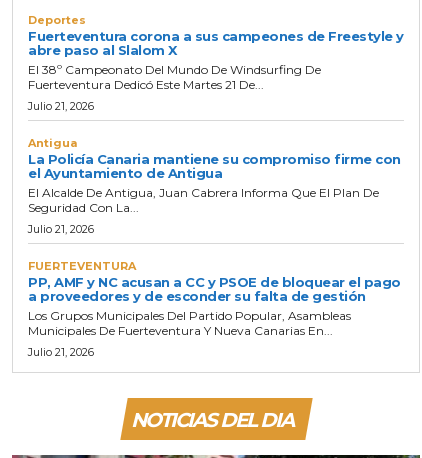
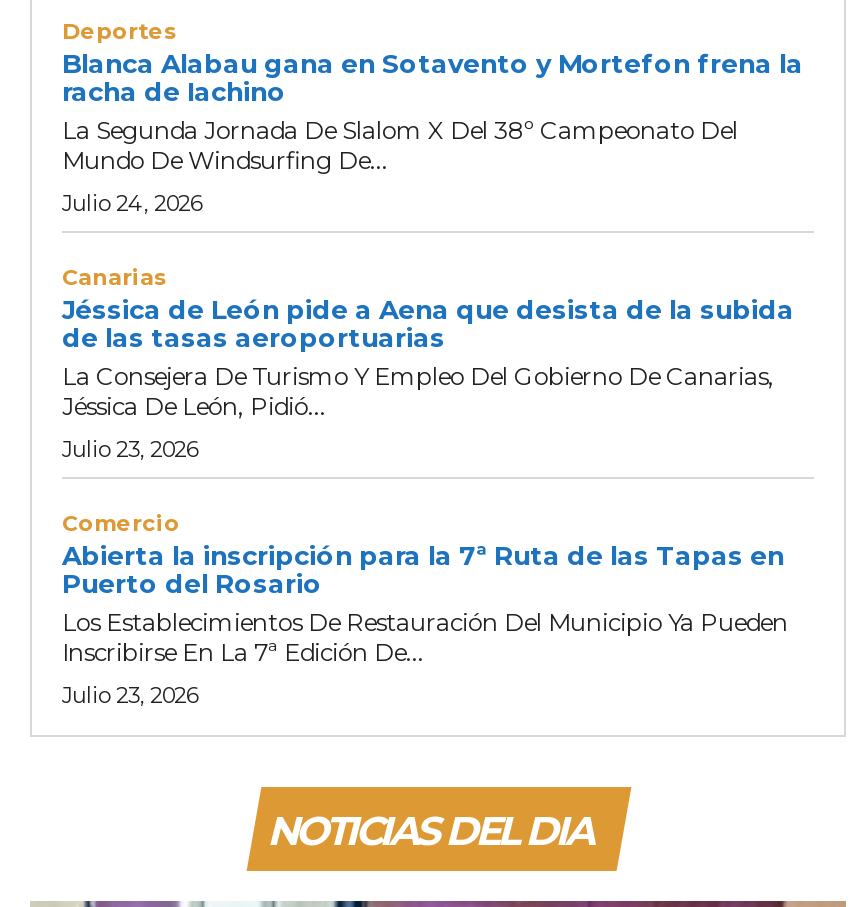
- Fuerteventura corona a sus campeones de Freestyle y
- abre paso al Slalom X
- El 38º Campeonato Del Mundo De Windsurfing De
- Fuerteventura Dedicó Este Martes 21 De...
+ Blanca Alabau gana en Sotavento y Mortefon frena la
+ racha de Iachino
+ La Segunda Jornada De Slalom X Del 38º Campeonato Del
+ Mundo De Windsurfing De...

- Julio 21, 2026
+ Julio 24, 2026

- Antigua
- La Policía Canaria mantiene su compromiso firme con
- el Ayuntamiento de Antigua
- El Alcalde De Antigua, Juan Cabrera Informa Que El Plan De
- Seguridad Con La...
+ Canarias
+ Jéssica de León pide a Aena que desista de la subida
+ de las tasas aeroportuarias
+ La Consejera De Turismo Y Empleo Del Gobierno De Canarias,
+ Jéssica De León, Pidió...

- Julio 21, 2026
+ Julio 23, 2026

- FUERTEVENTURA
- PP, AMF y NC acusan a CC y PSOE de bloquear el pago
- a proveedores y de esconder su falta de gestión
- Los Grupos Municipales Del Partido Popular, Asambleas
- Municipales De Fuerteventura Y Nueva Canarias En...
+ Comercio
+ Abierta la inscripción para la 7ª Ruta de las Tapas en
+ Puerto del Rosario
+ Los Establecimientos De Restauración Del Municipio Ya Pueden
+ Inscribirse En La 7ª Edición De...

- Julio 21, 2026
+ Julio 23, 2026
